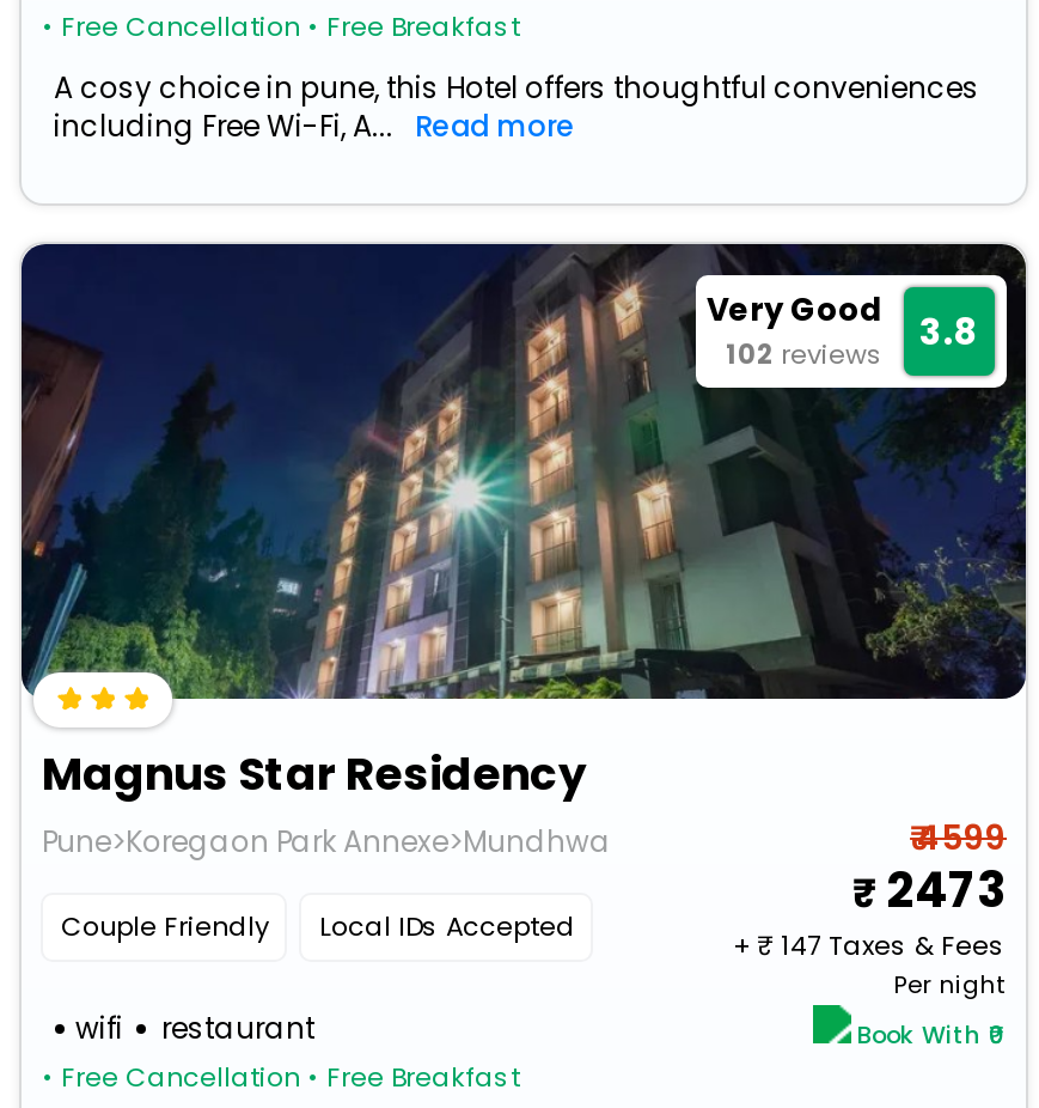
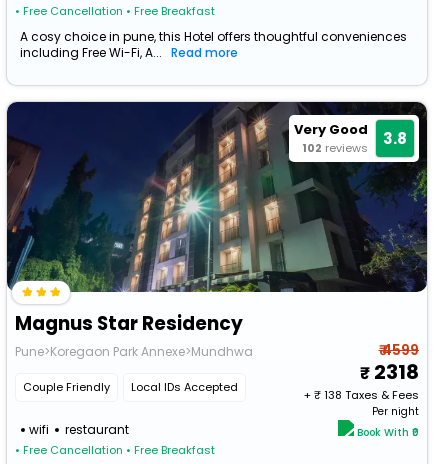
- 2473
+ 2318

- + ₹147 Taxes & Fees
+ + ₹138 Taxes & Fees
